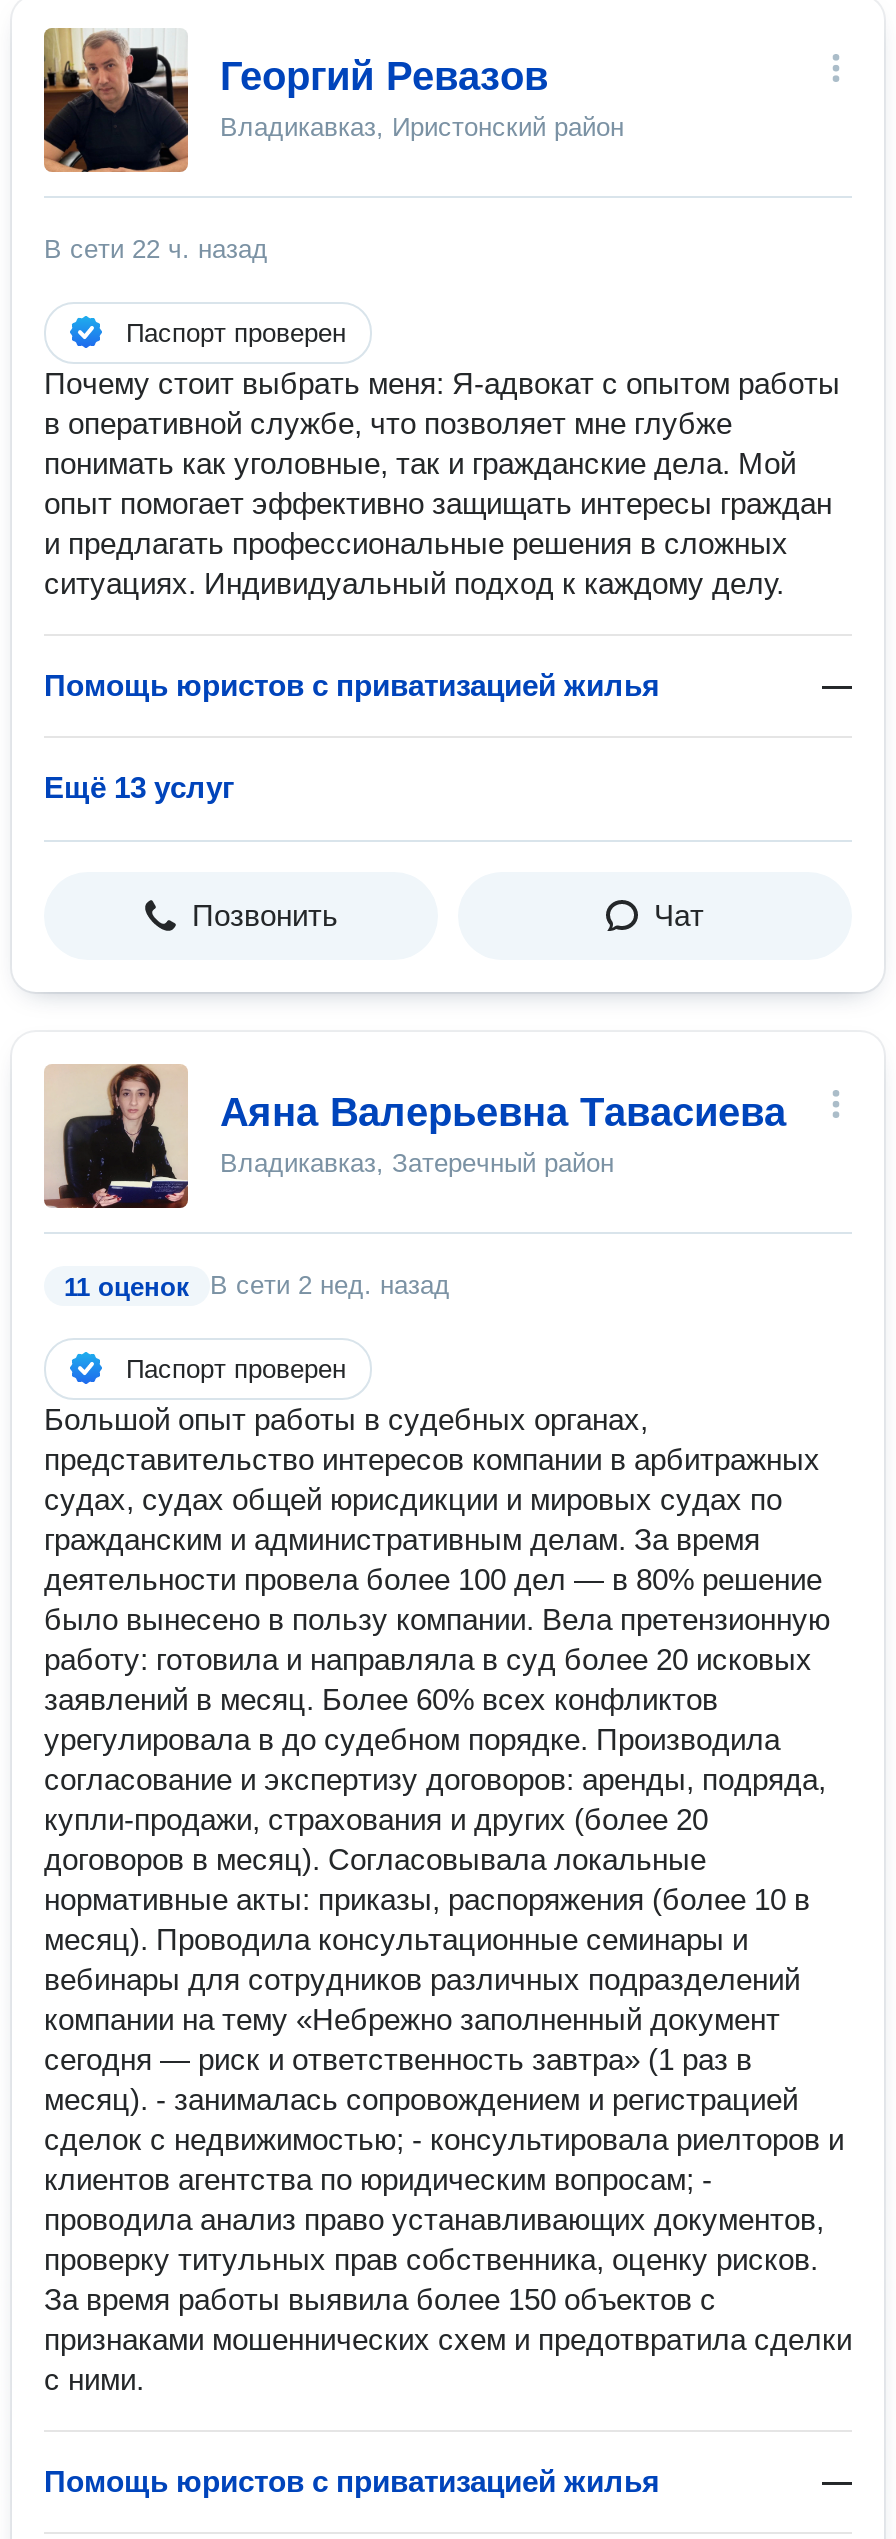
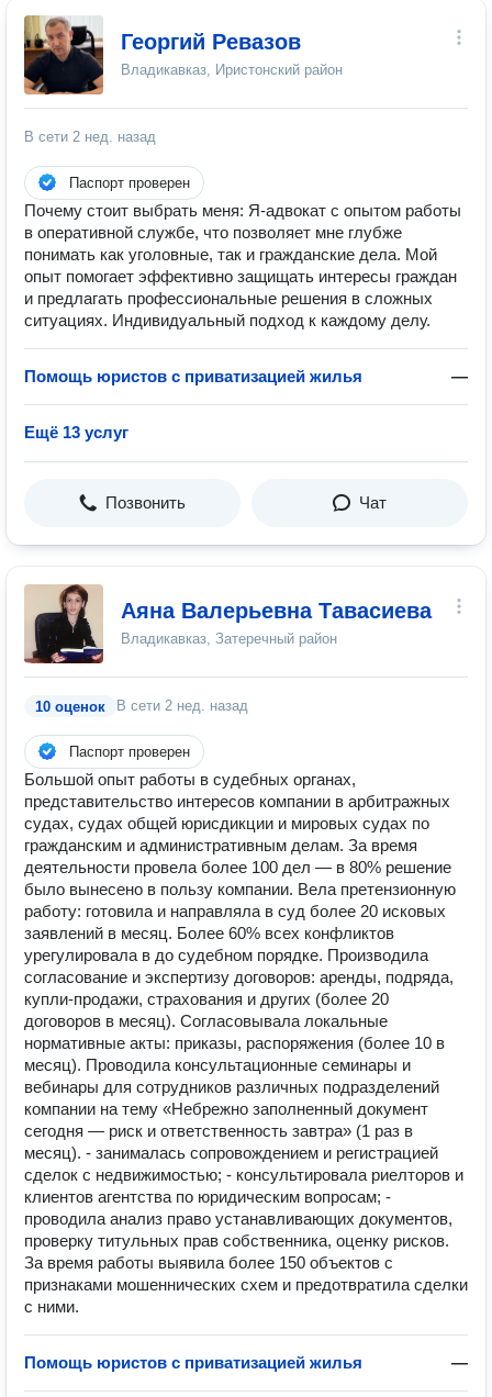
- В сети 22 ч. назад
+ В сети 2 нед. назад

- 11 оценок В сети 2 нед. назад
+ 10 оценок В сети 2 нед. назад
